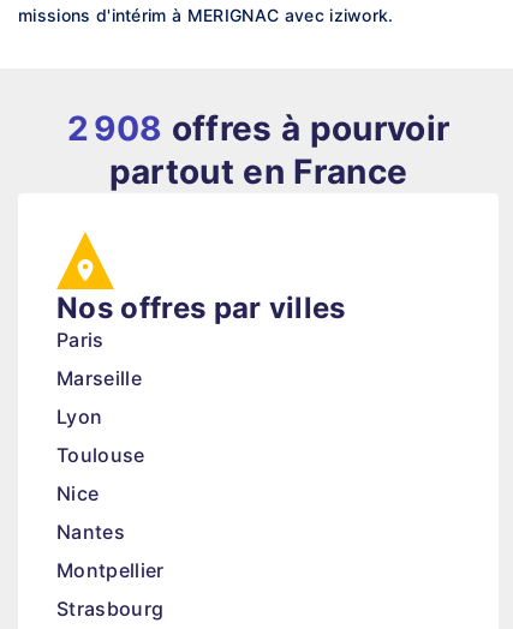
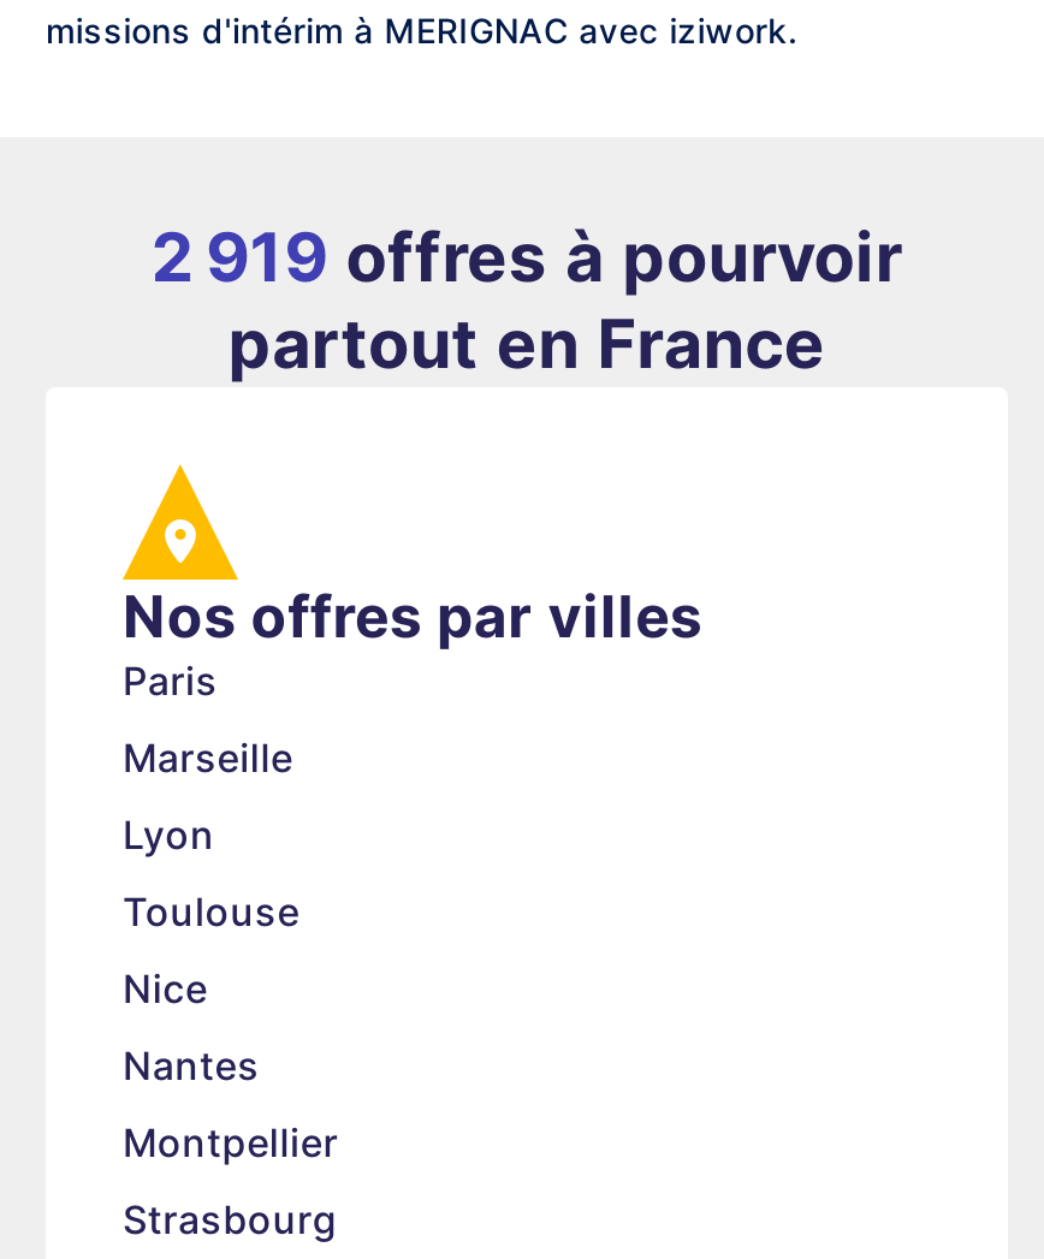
- 2 908 offres à pourvoir
+ 2 919 offres à pourvoir
